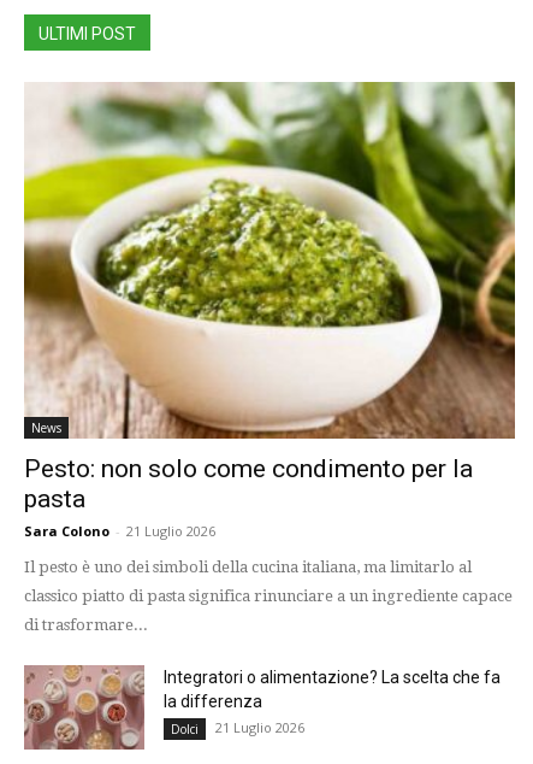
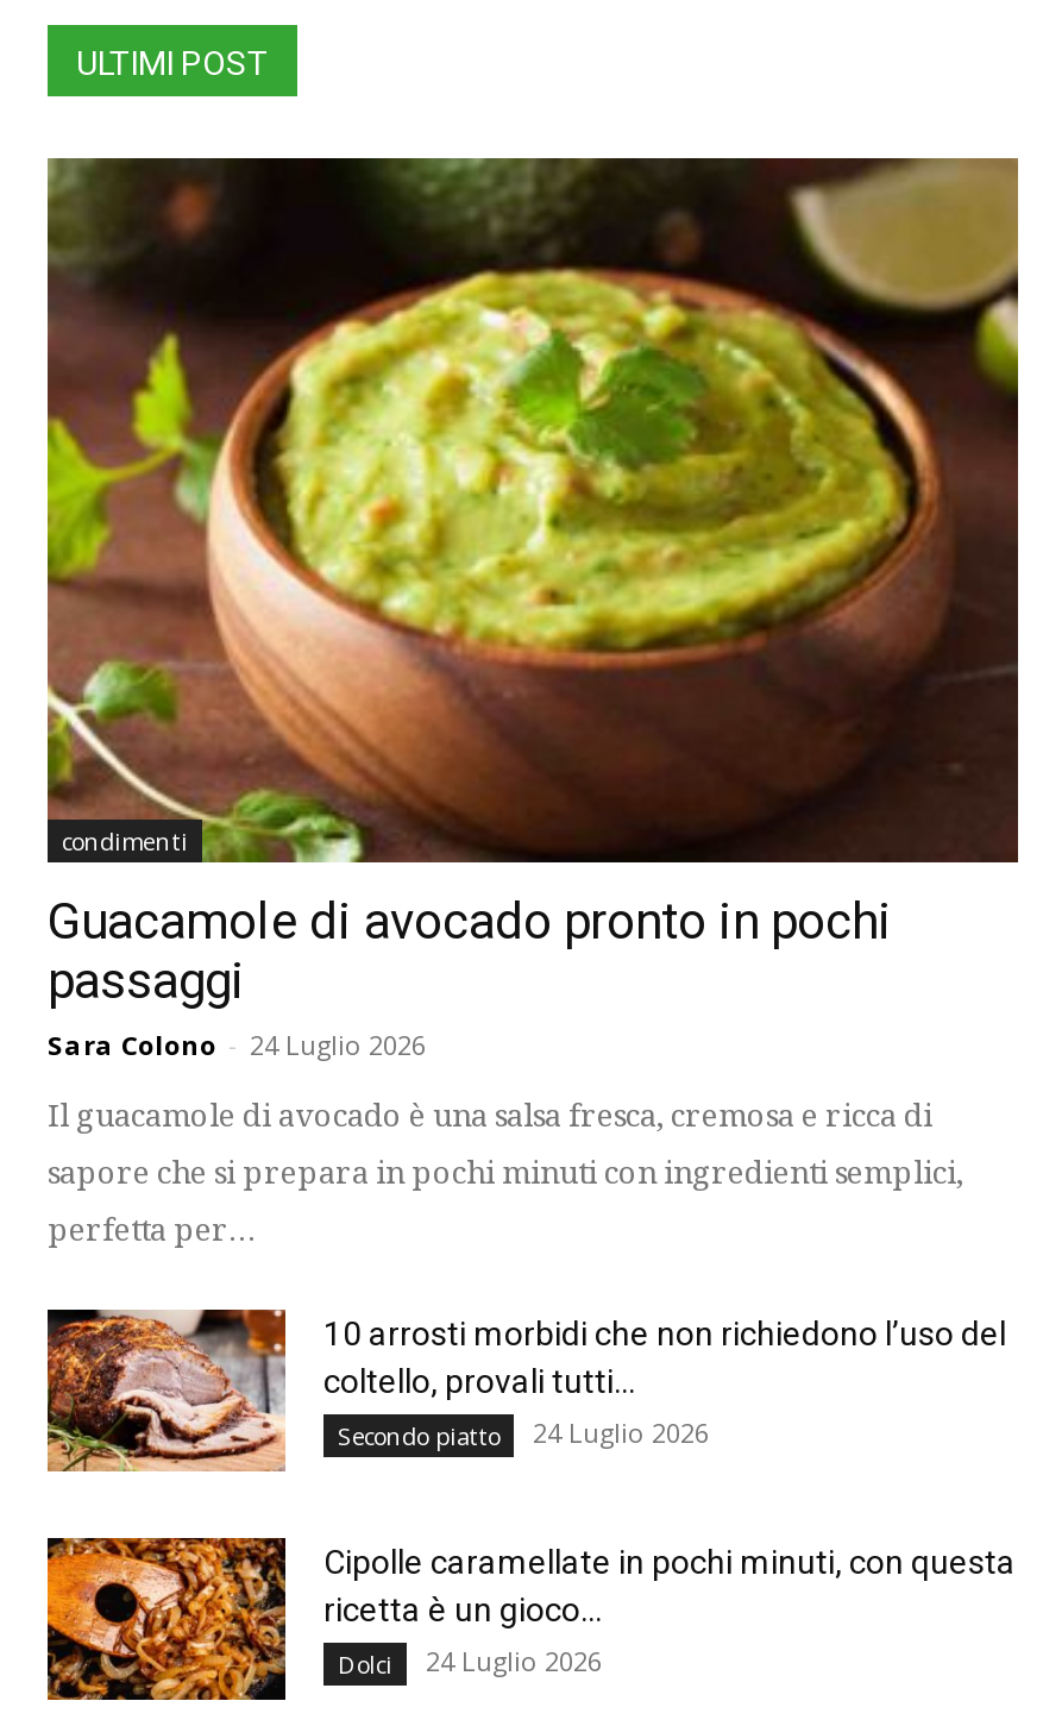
- [image]
- News
- Pesto: non solo come condimento per la
- pasta
- Sara Colono - 21 Luglio 2026
- Il pesto è uno dei simboli della cucina italiana, ma limitarlo al
- classico piatto di pasta significa rinunciare a un ingrediente capace
- di trasformare...
- Integratori o alimentazione? La scelta che fa
- la differenza
+ [image]
+ condimenti
+ Guacamole di avocado pronto in pochi
+ passaggi
+ Sara Colono - 24 Luglio 2026
+ Il guacamole di avocado è una salsa fresca, cremosa e ricca di
+ sapore che si prepara in pochi minuti con ingredienti semplici,
+ perfetta per...
+ 10 arrosti morbidi che non richiedono l’uso del
+ coltello, provali tutti...
+ Secondo piatto
+ 24 Luglio 2026
+ Cipolle caramellate in pochi minuti, con questa
+ ricetta è un gioco...

- [image]
- Dolci 21 Luglio 2026
+ [image]
+ Dolci 24 Luglio 2026
